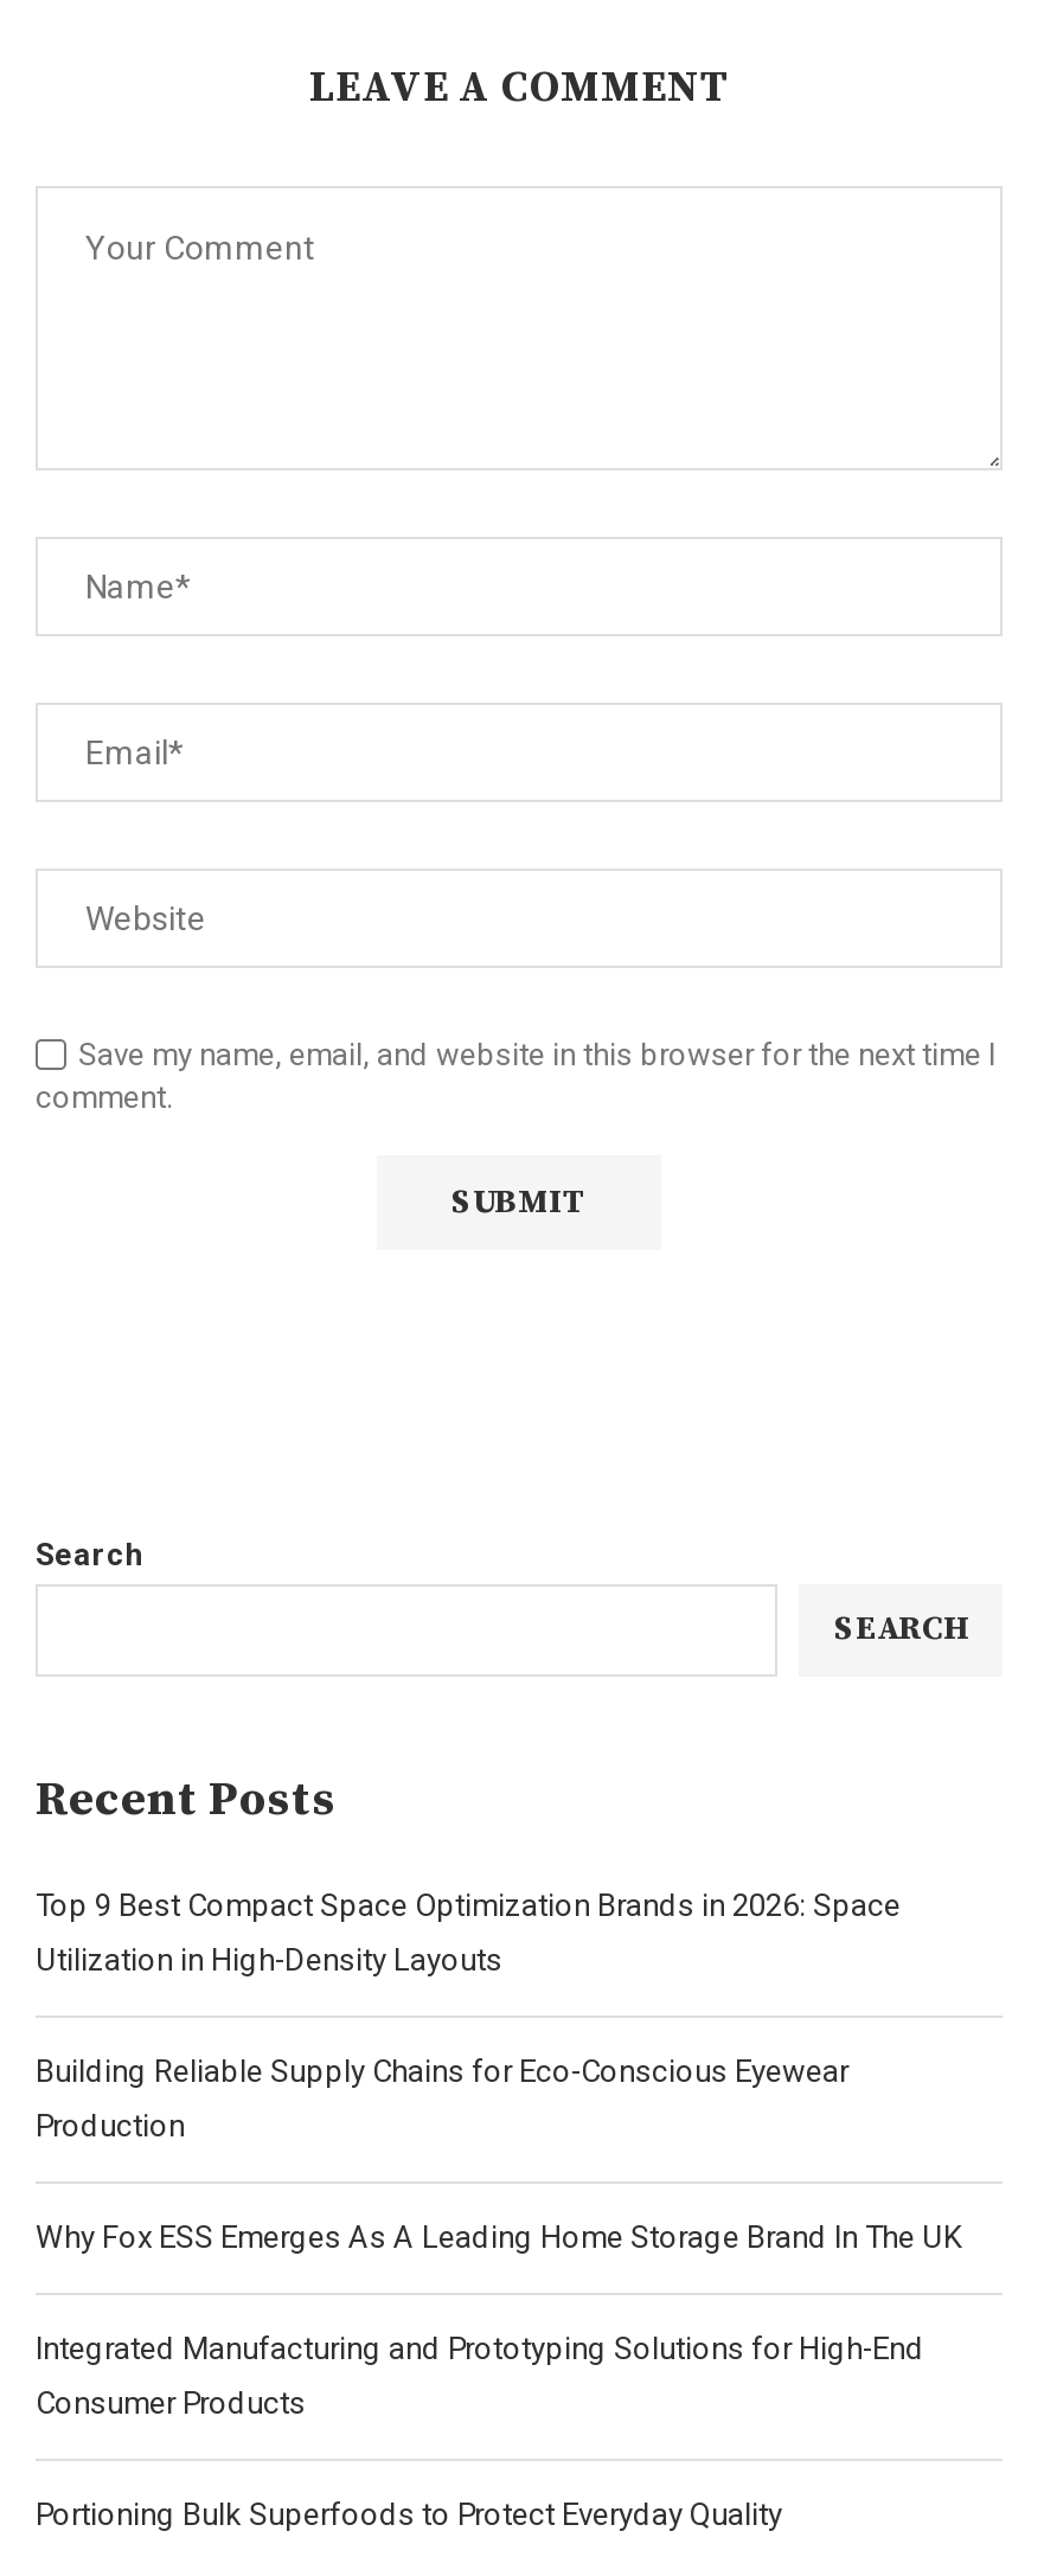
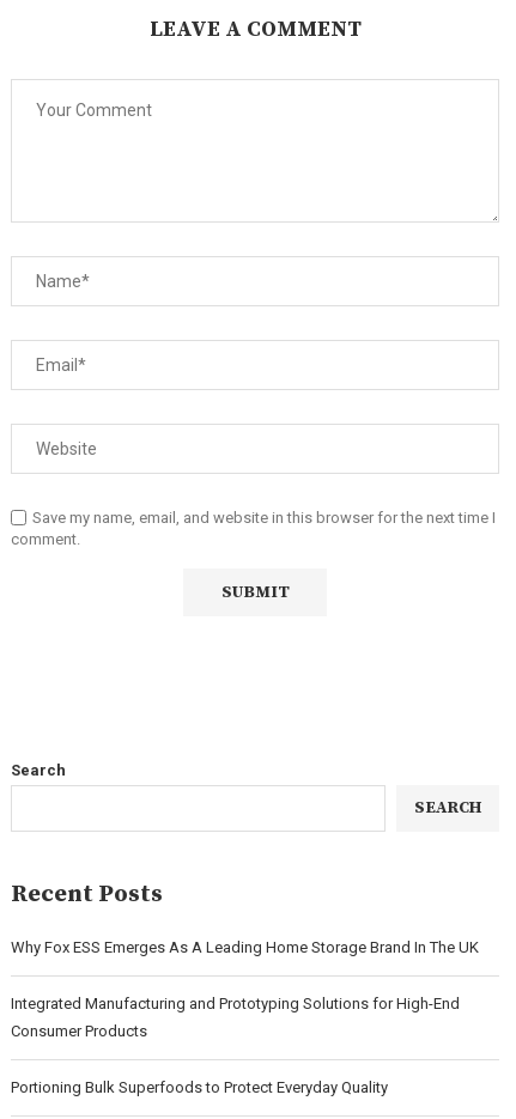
- Top 9 Best Compact Space Optimization Brands in 2026: Space
- Utilization in High-Density Layouts
- Building Reliable Supply Chains for Eco-Conscious Eyewear
- Production
